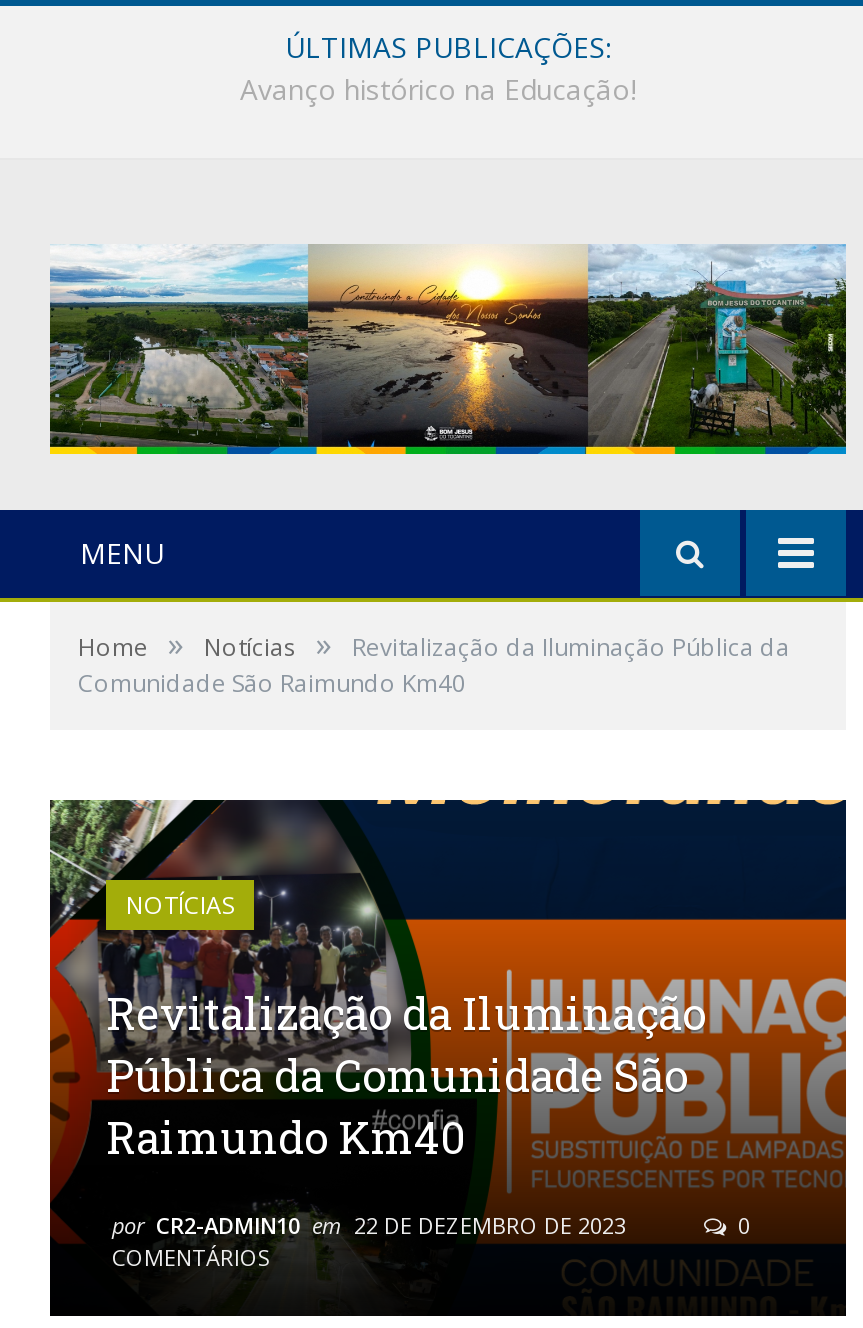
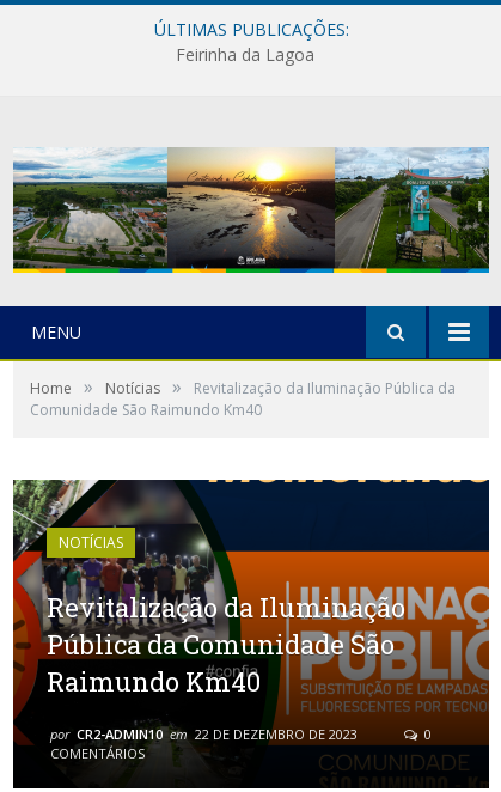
- Avanço histórico na Educação!
+ Feirinha da Lagoa
